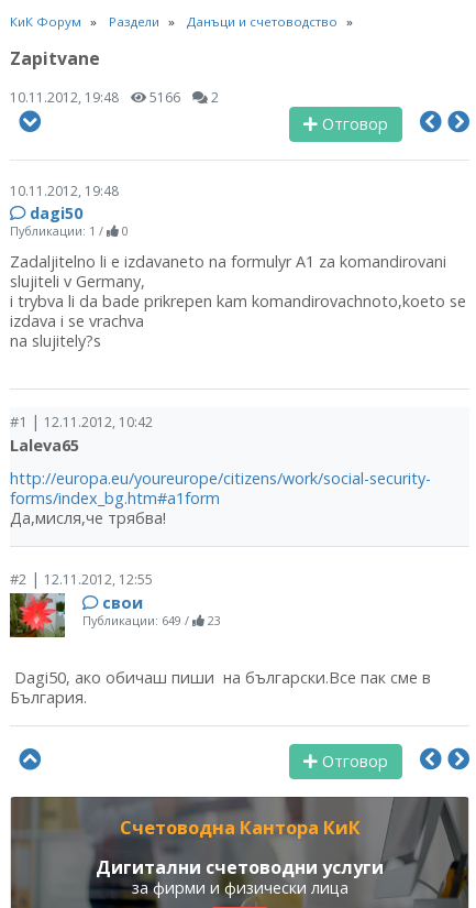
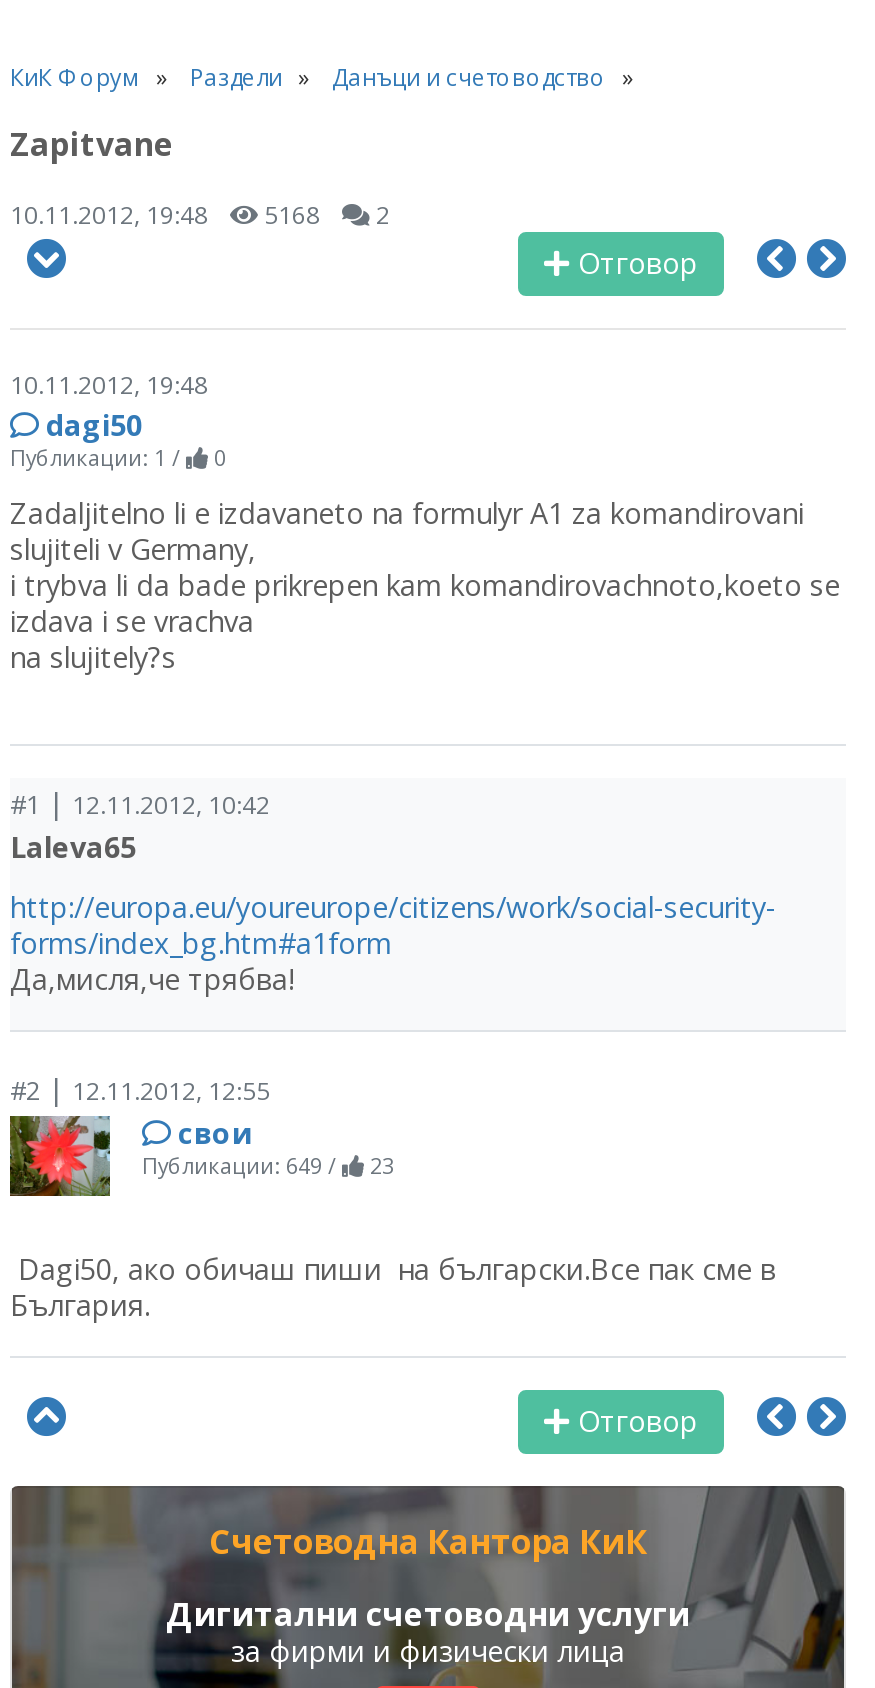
- 10.11.2012, 19:48 5166 2
+ 10.11.2012, 19:48 5168 2
